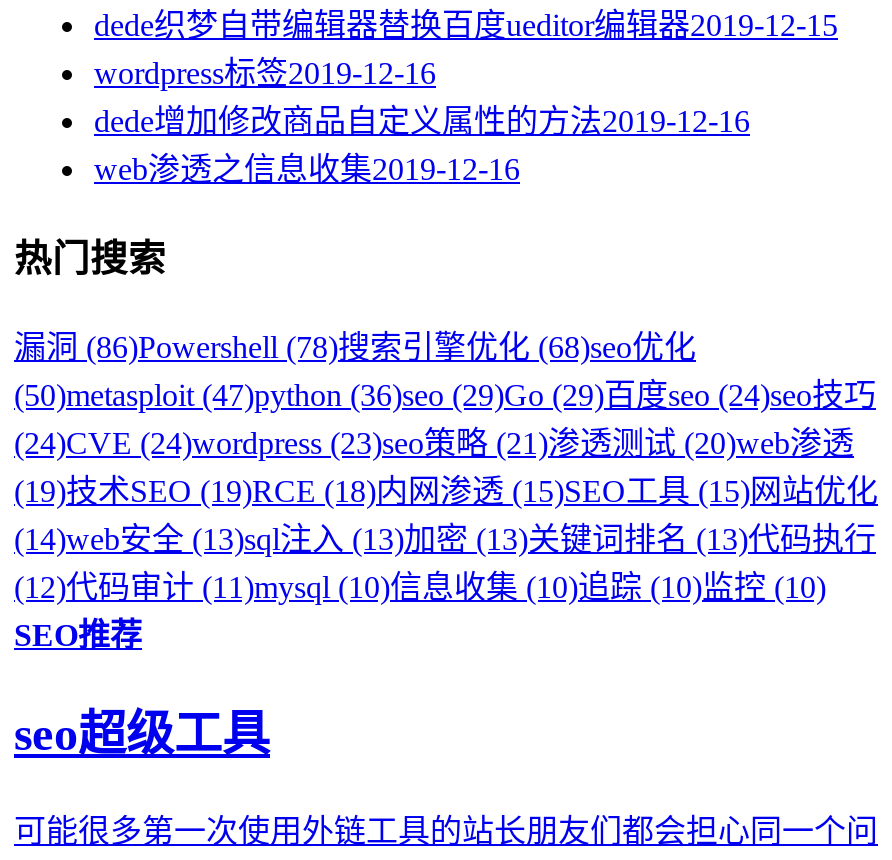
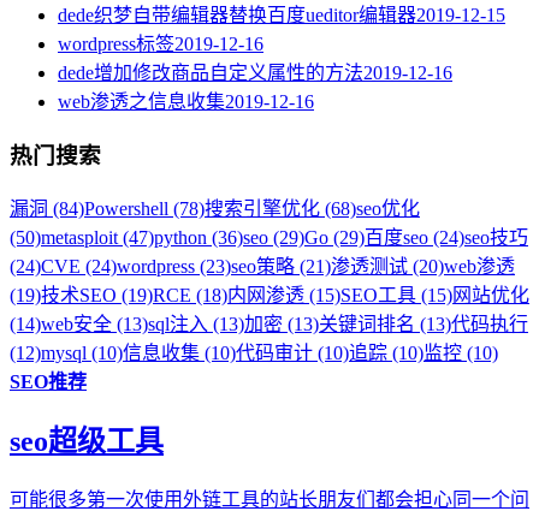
- 漏洞 (86)Powershell (78)搜索引擎优化 (68)seo优化
+ 漏洞 (84)Powershell (78)搜索引擎优化 (68)seo优化

- (12)代码审计 (11)mysql (10)信息收集 (10)追踪 (10)监控 (10)
+ (12)mysql (10)信息收集 (10)代码审计 (10)追踪 (10)监控 (10)
